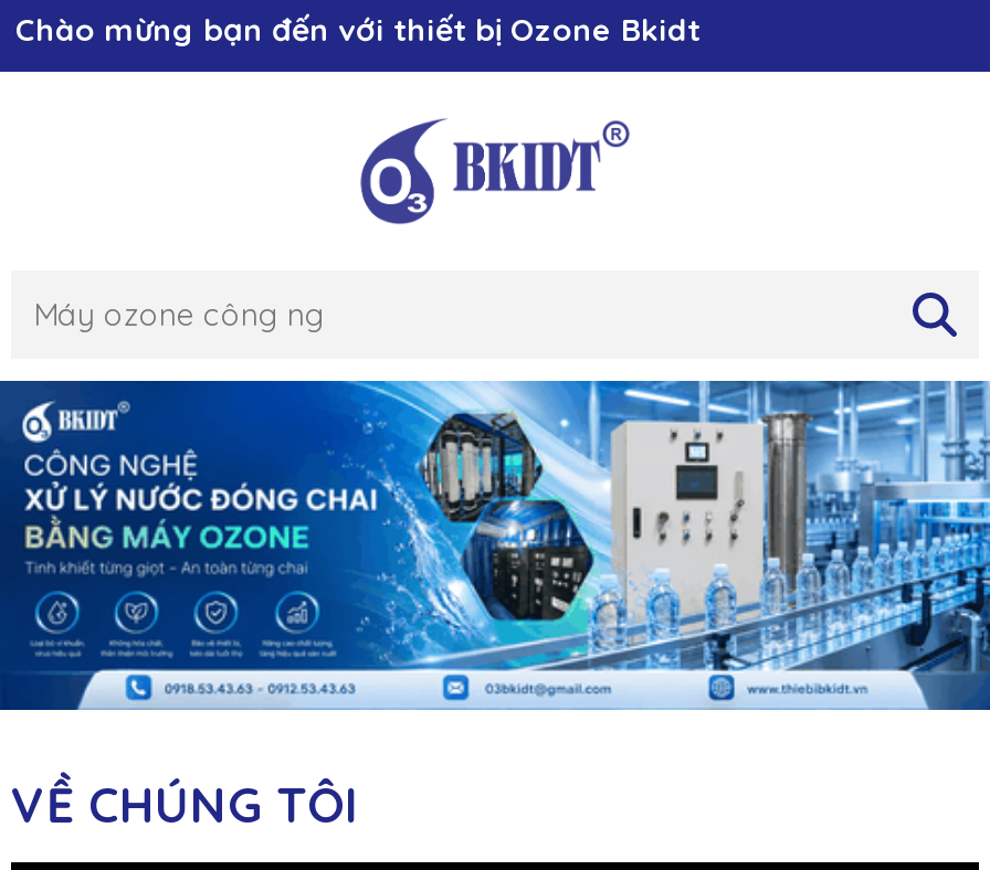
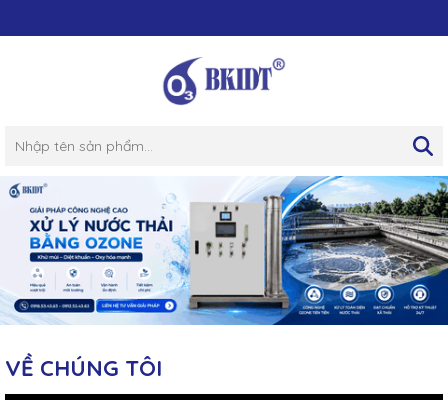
- Chào mừng bạn đến với thiết bị Ozone Bkidt

- [image]
+ [image]
